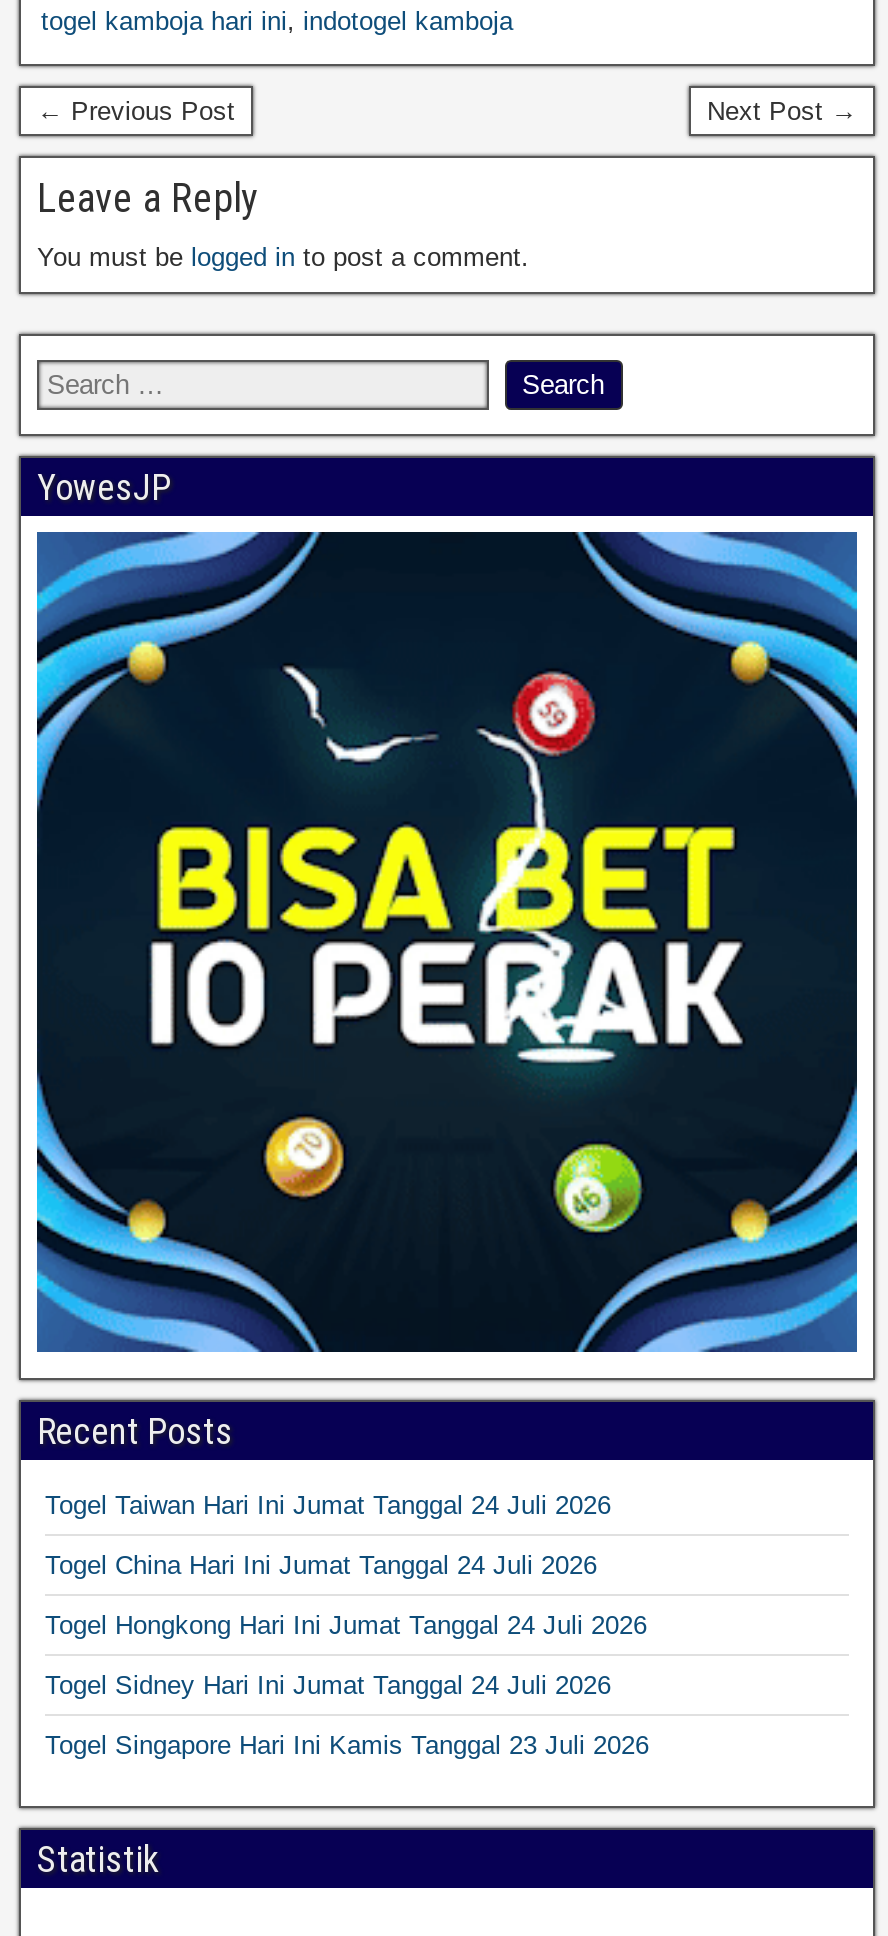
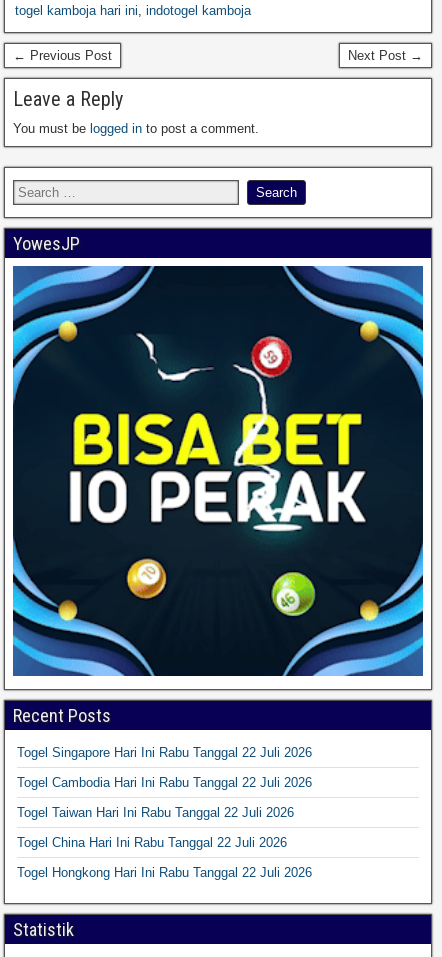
- Togel Taiwan Hari Ini Jumat Tanggal 24 Juli 2026
+ Togel Singapore Hari Ini Rabu Tanggal 22 Juli 2026

- Togel China Hari Ini Jumat Tanggal 24 Juli 2026
+ Togel Cambodia Hari Ini Rabu Tanggal 22 Juli 2026

- Togel Hongkong Hari Ini Jumat Tanggal 24 Juli 2026
+ Togel Taiwan Hari Ini Rabu Tanggal 22 Juli 2026

- Togel Sidney Hari Ini Jumat Tanggal 24 Juli 2026
+ Togel China Hari Ini Rabu Tanggal 22 Juli 2026

- Togel Singapore Hari Ini Kamis Tanggal 23 Juli 2026
+ Togel Hongkong Hari Ini Rabu Tanggal 22 Juli 2026
